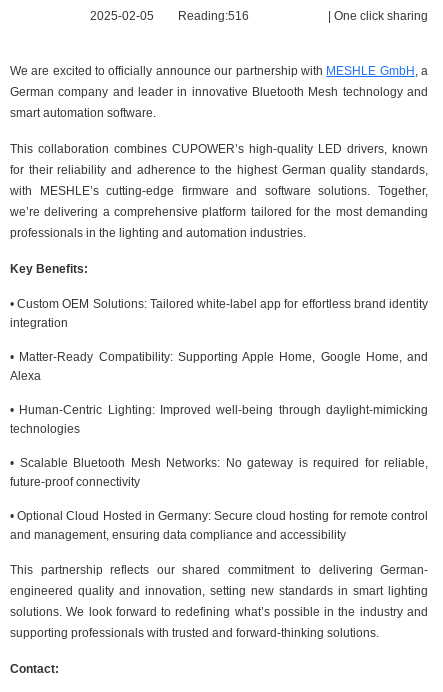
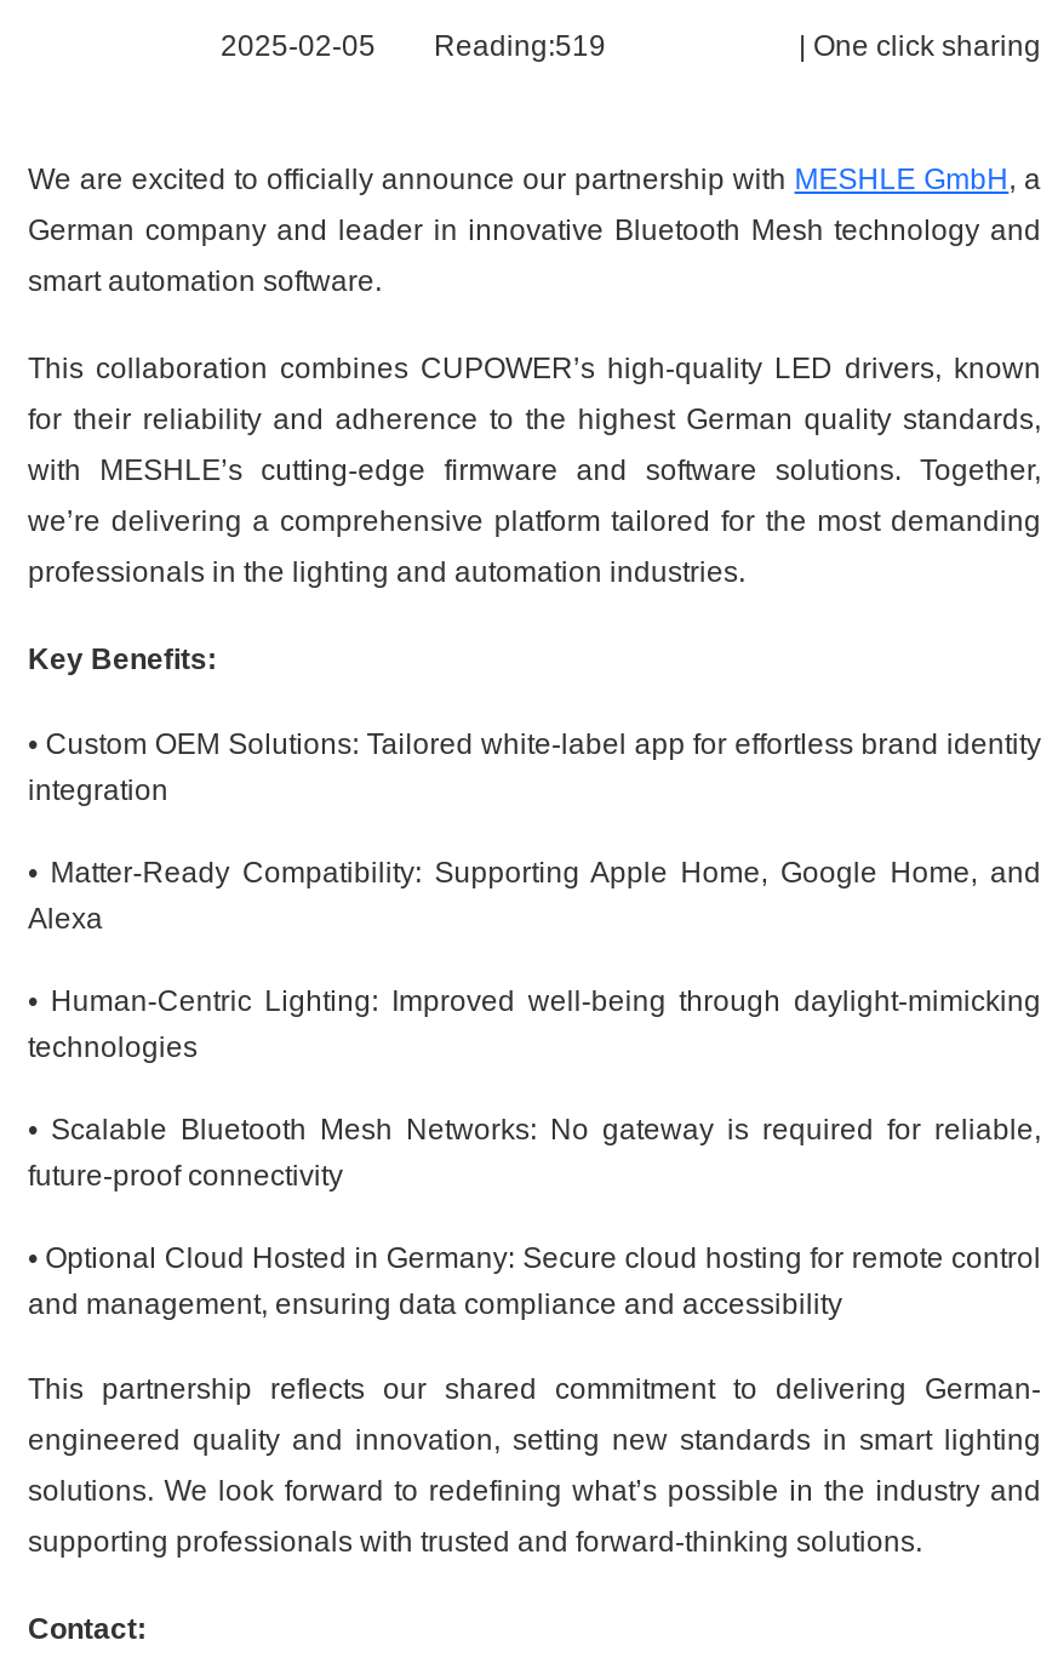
- 2025-02-05 Reading:516
+ 2025-02-05 Reading:519
